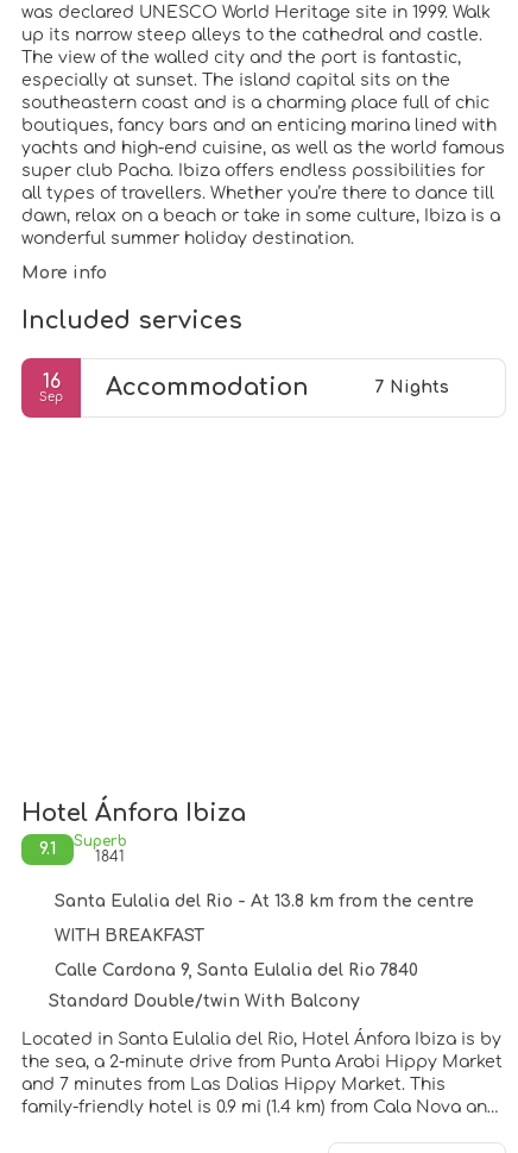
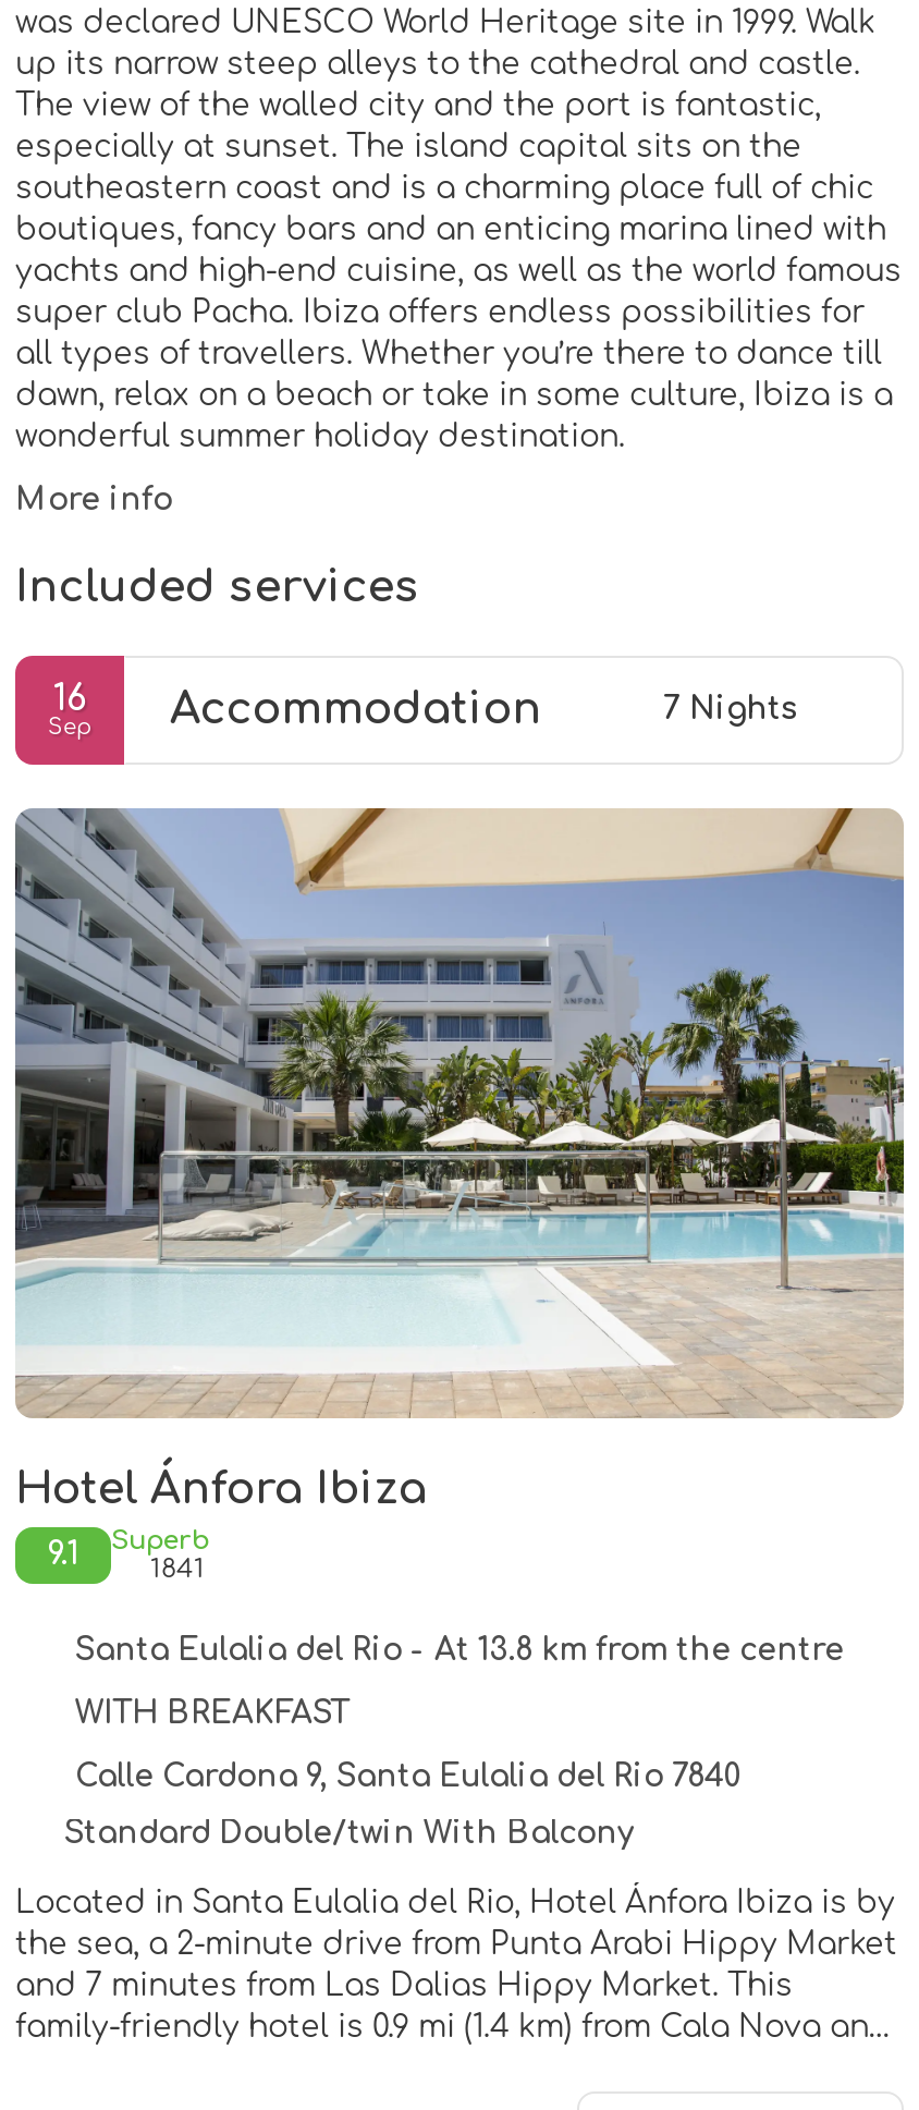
+ [image]
